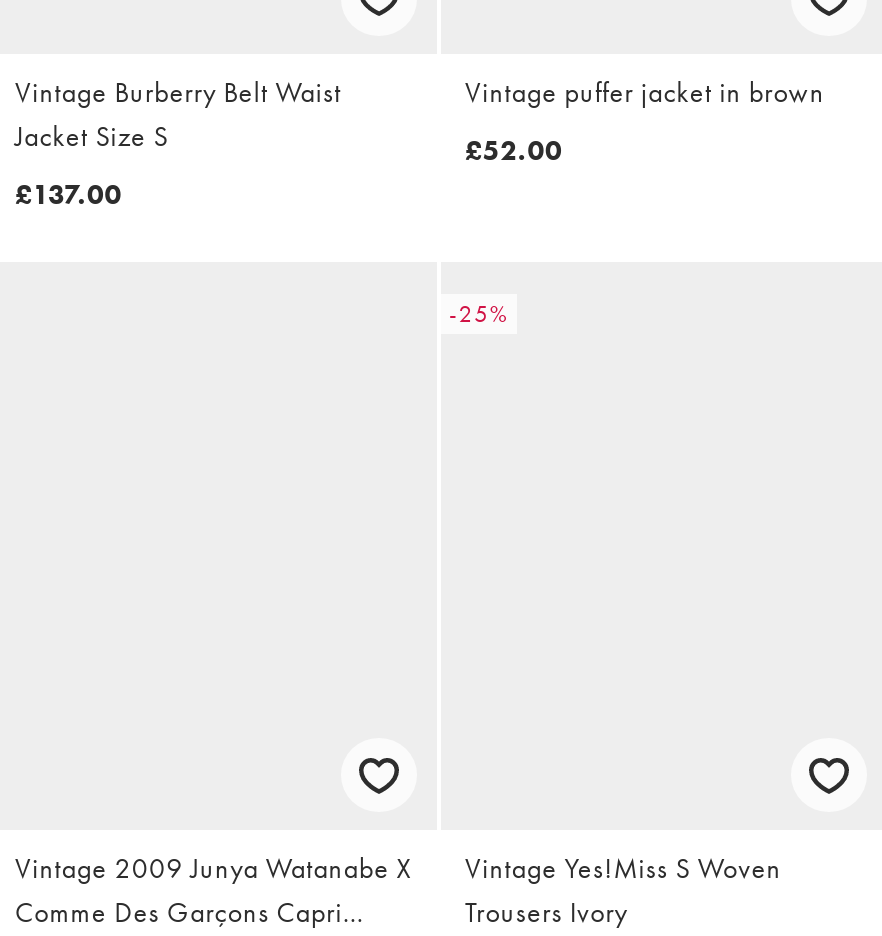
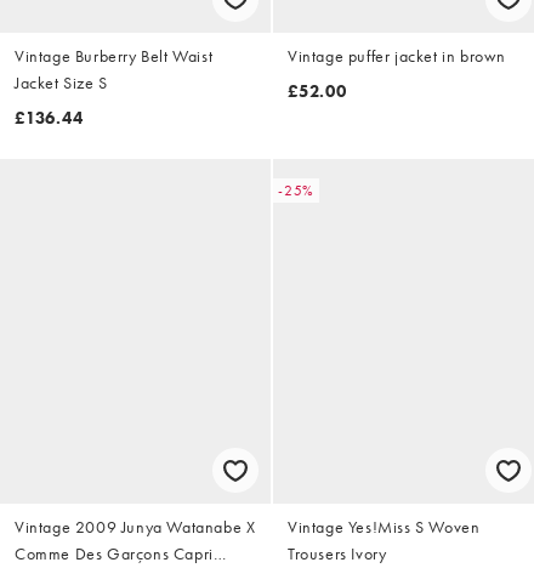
- £137.00
+ £136.44
